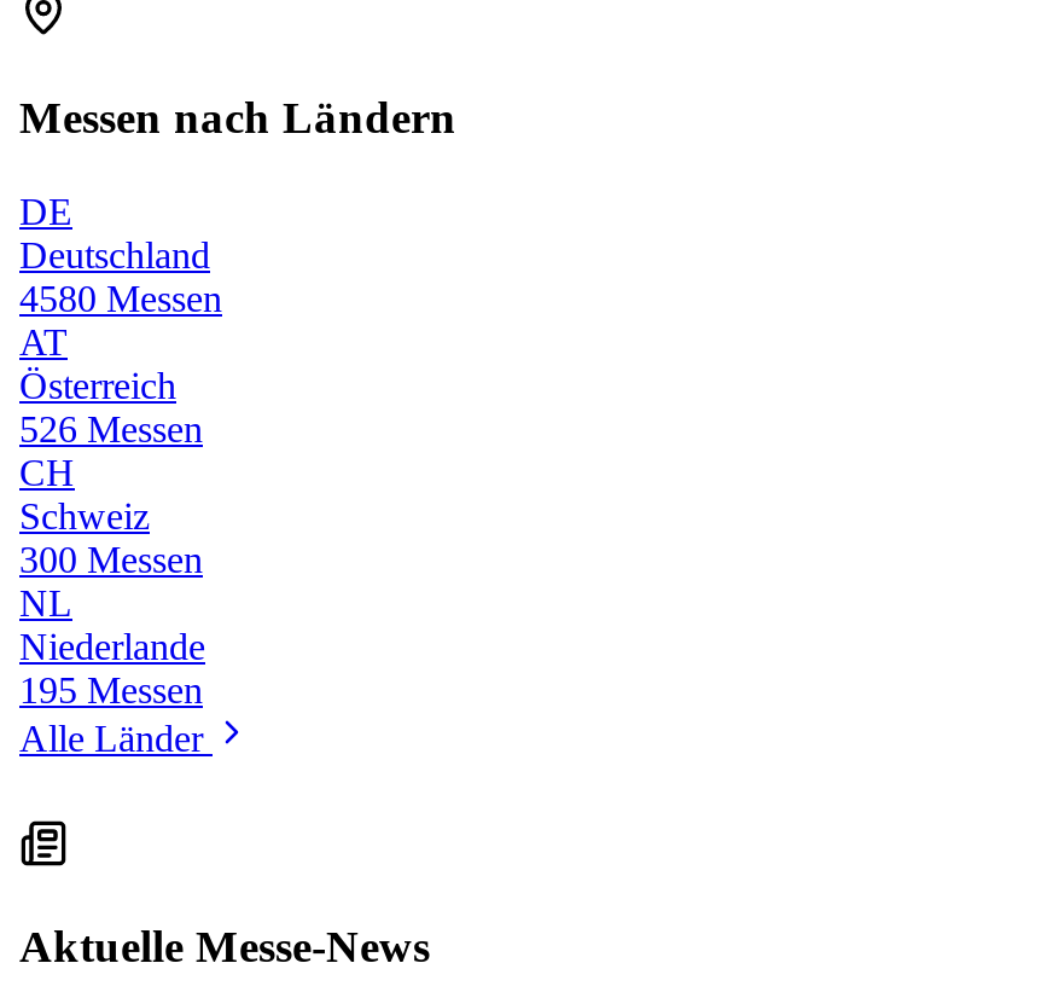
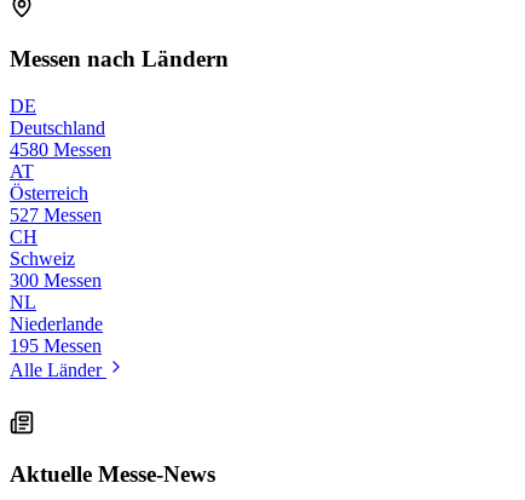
- 526 Messen
+ 527 Messen
